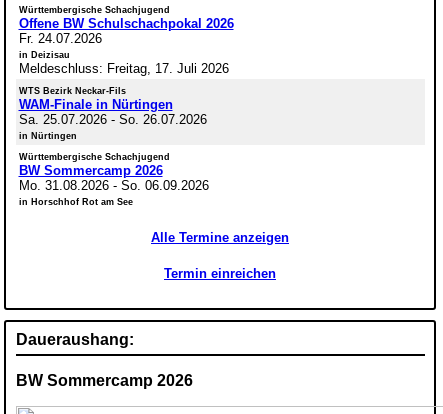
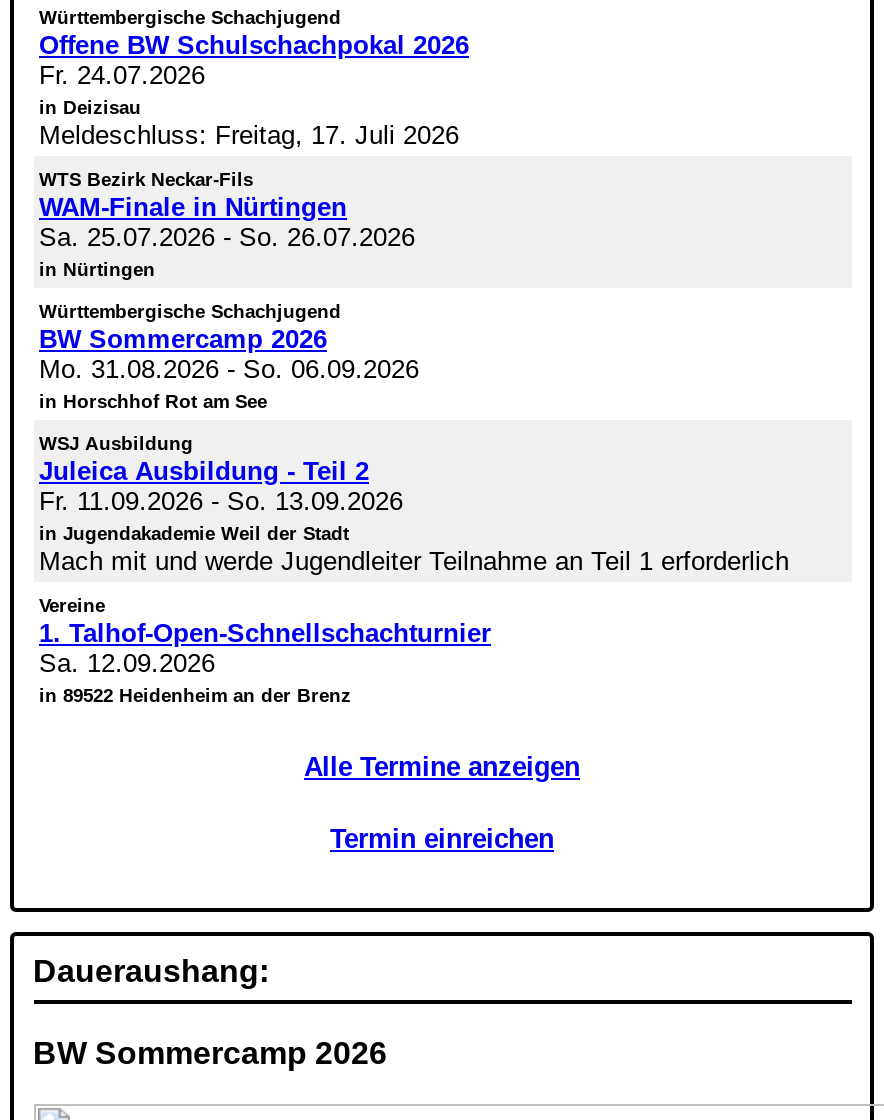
+ WSJ Ausbildung
+ Juleica Ausbildung - Teil 2
+ Fr. 11.09.2026 - So. 13.09.2026
+ in Jugendakademie Weil der Stadt
+ Mach mit und werde Jugendleiter Teilnahme an Teil 1 erforderlich
+ Vereine
+ 1. Talhof-Open-Schnellschachturnier
+ Sa. 12.09.2026
+ in 89522 Heidenheim an der Brenz
